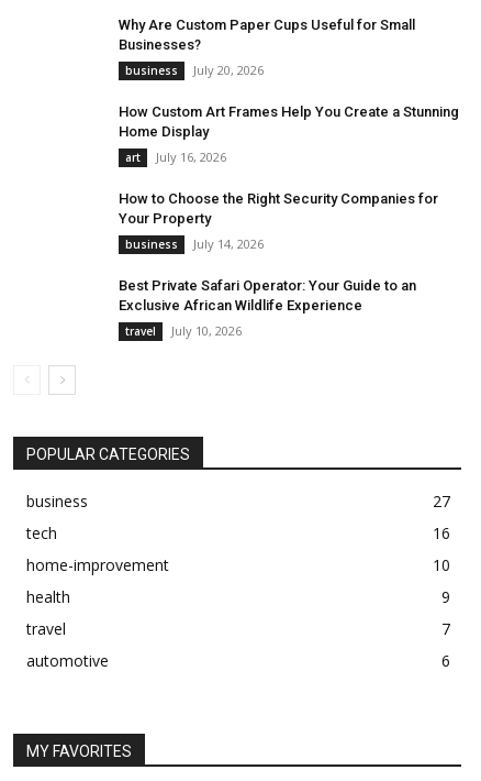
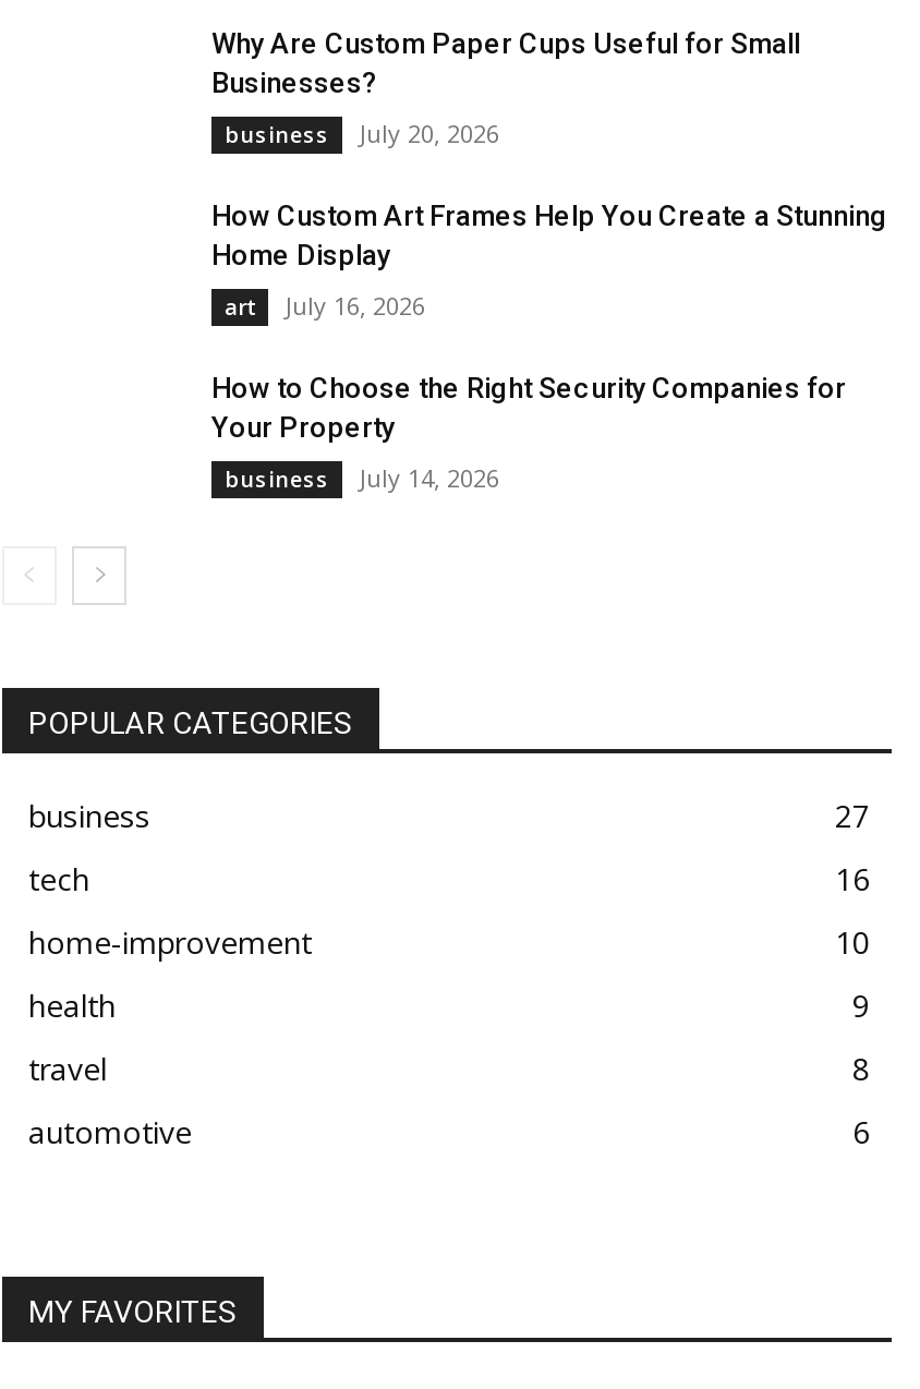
- Best Private Safari Operator: Your Guide to an
- Exclusive African Wildlife Experience
- travel
- July 10, 2026

- 7
+ 8
